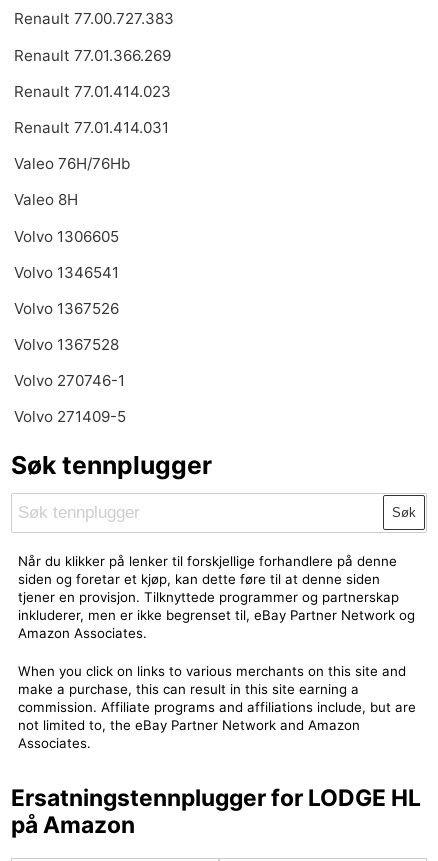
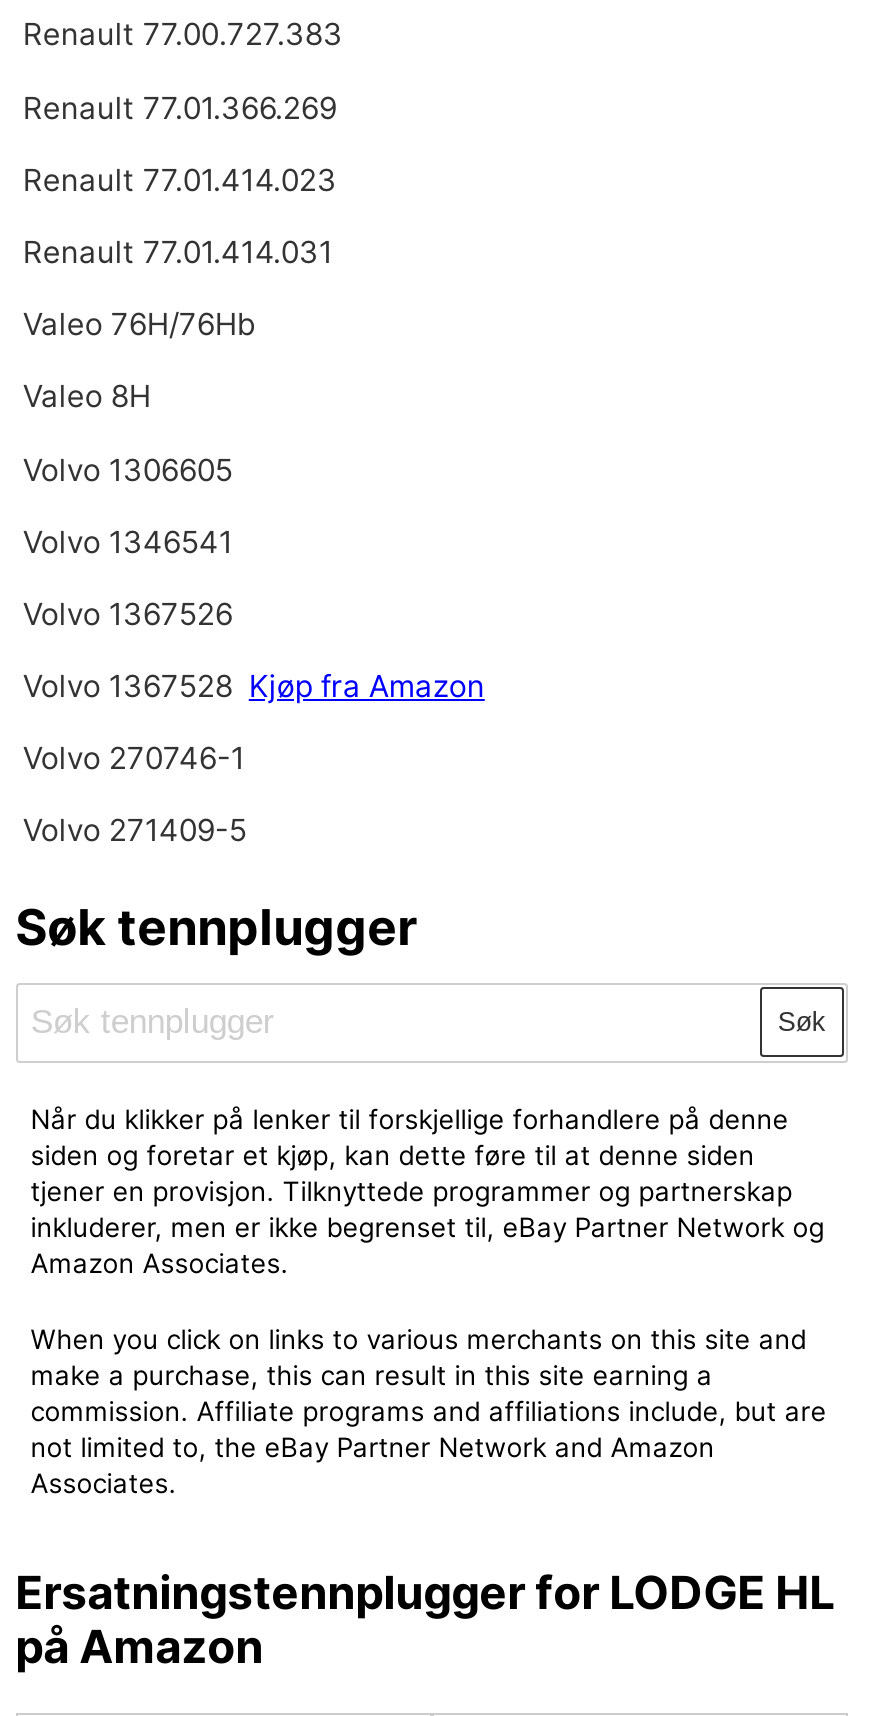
- Volvo 1367528
+ Volvo 1367528 Kjøp fra Amazon
